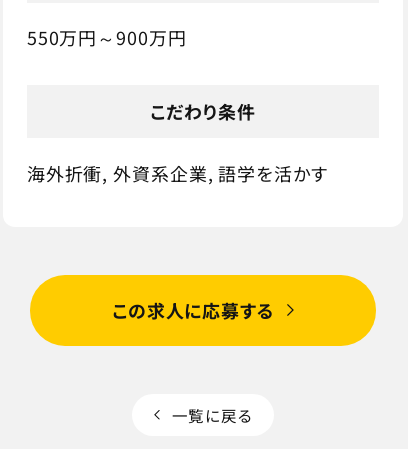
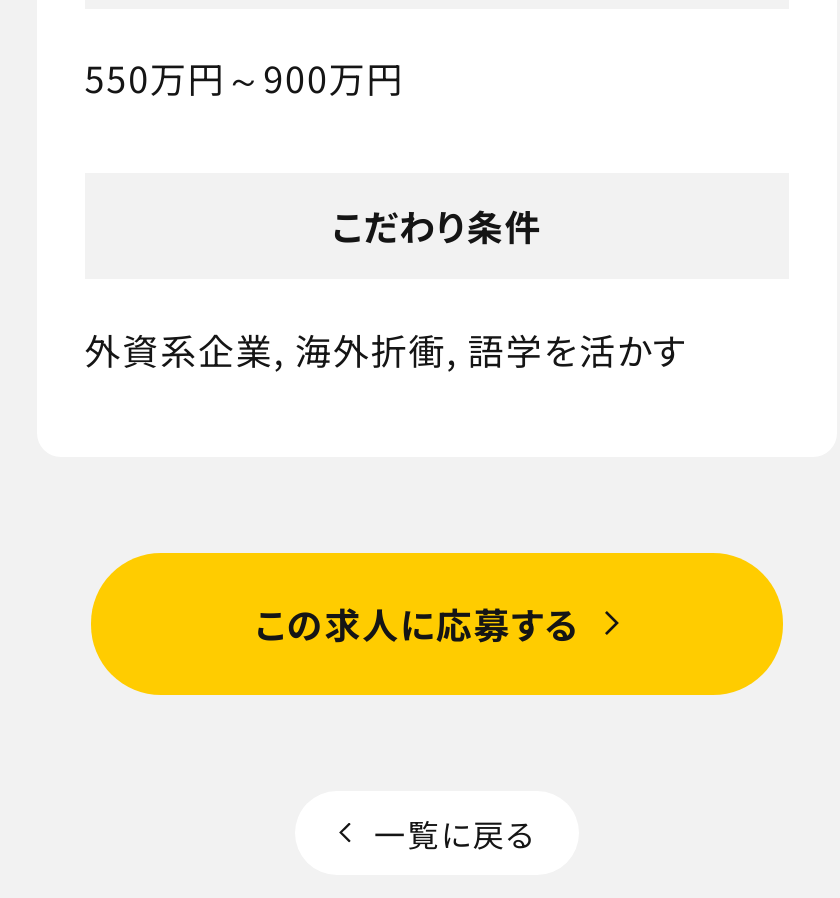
- 海外折衝, 外資系企業, 語学を活かす
+ 外資系企業, 海外折衝, 語学を活かす
